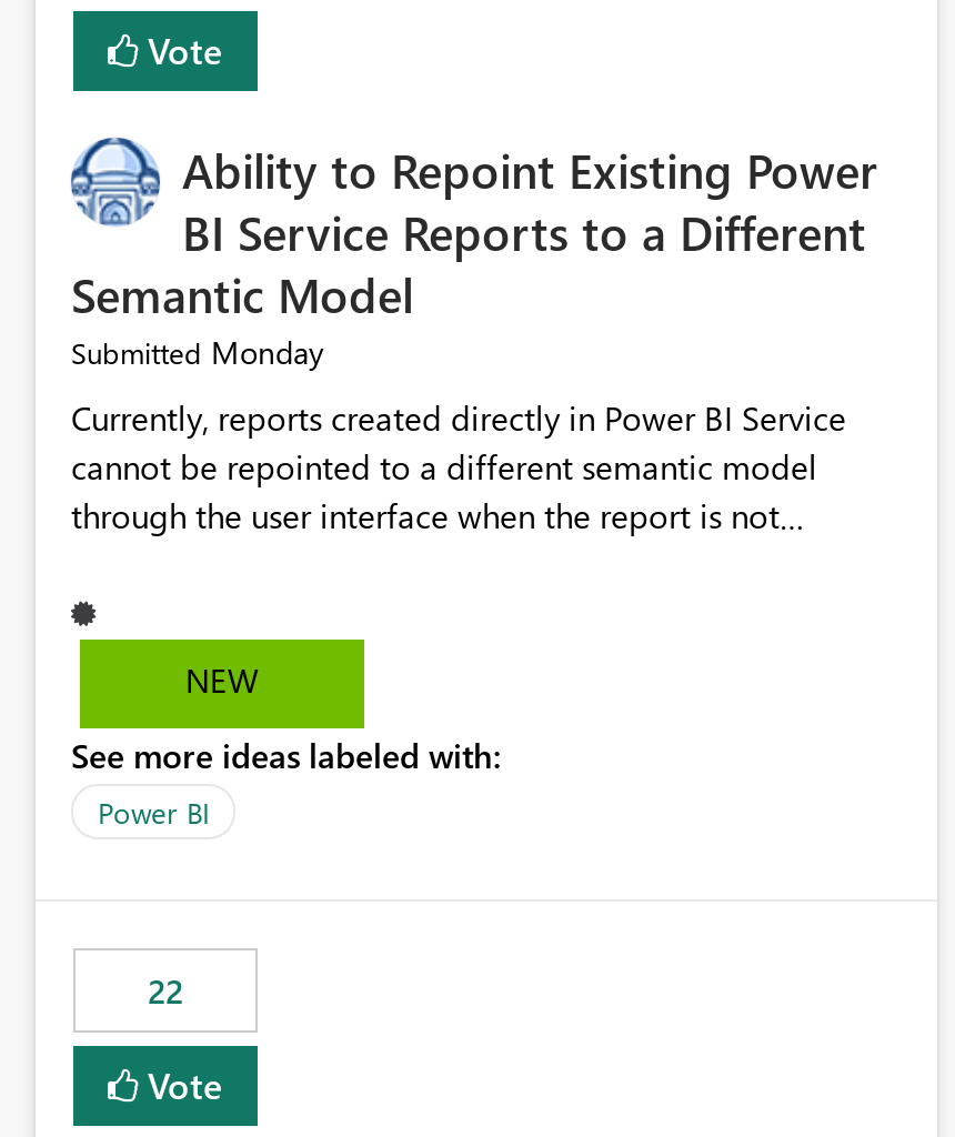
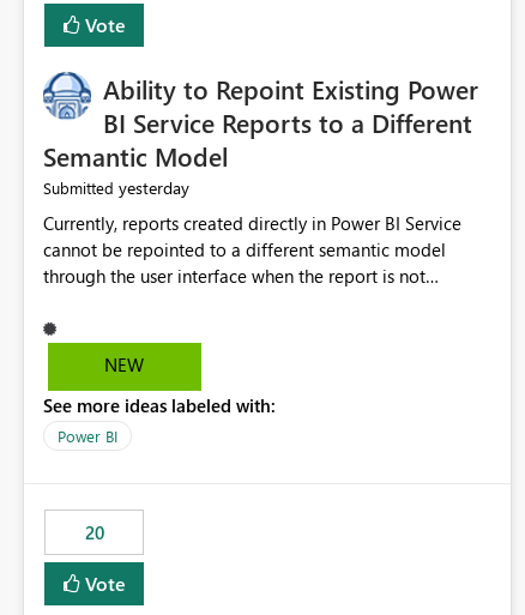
- Submitted Monday
+ Submitted yesterday

- 22
+ 20
